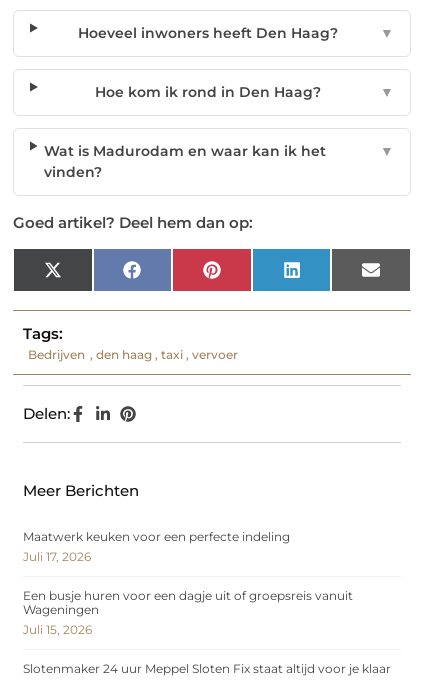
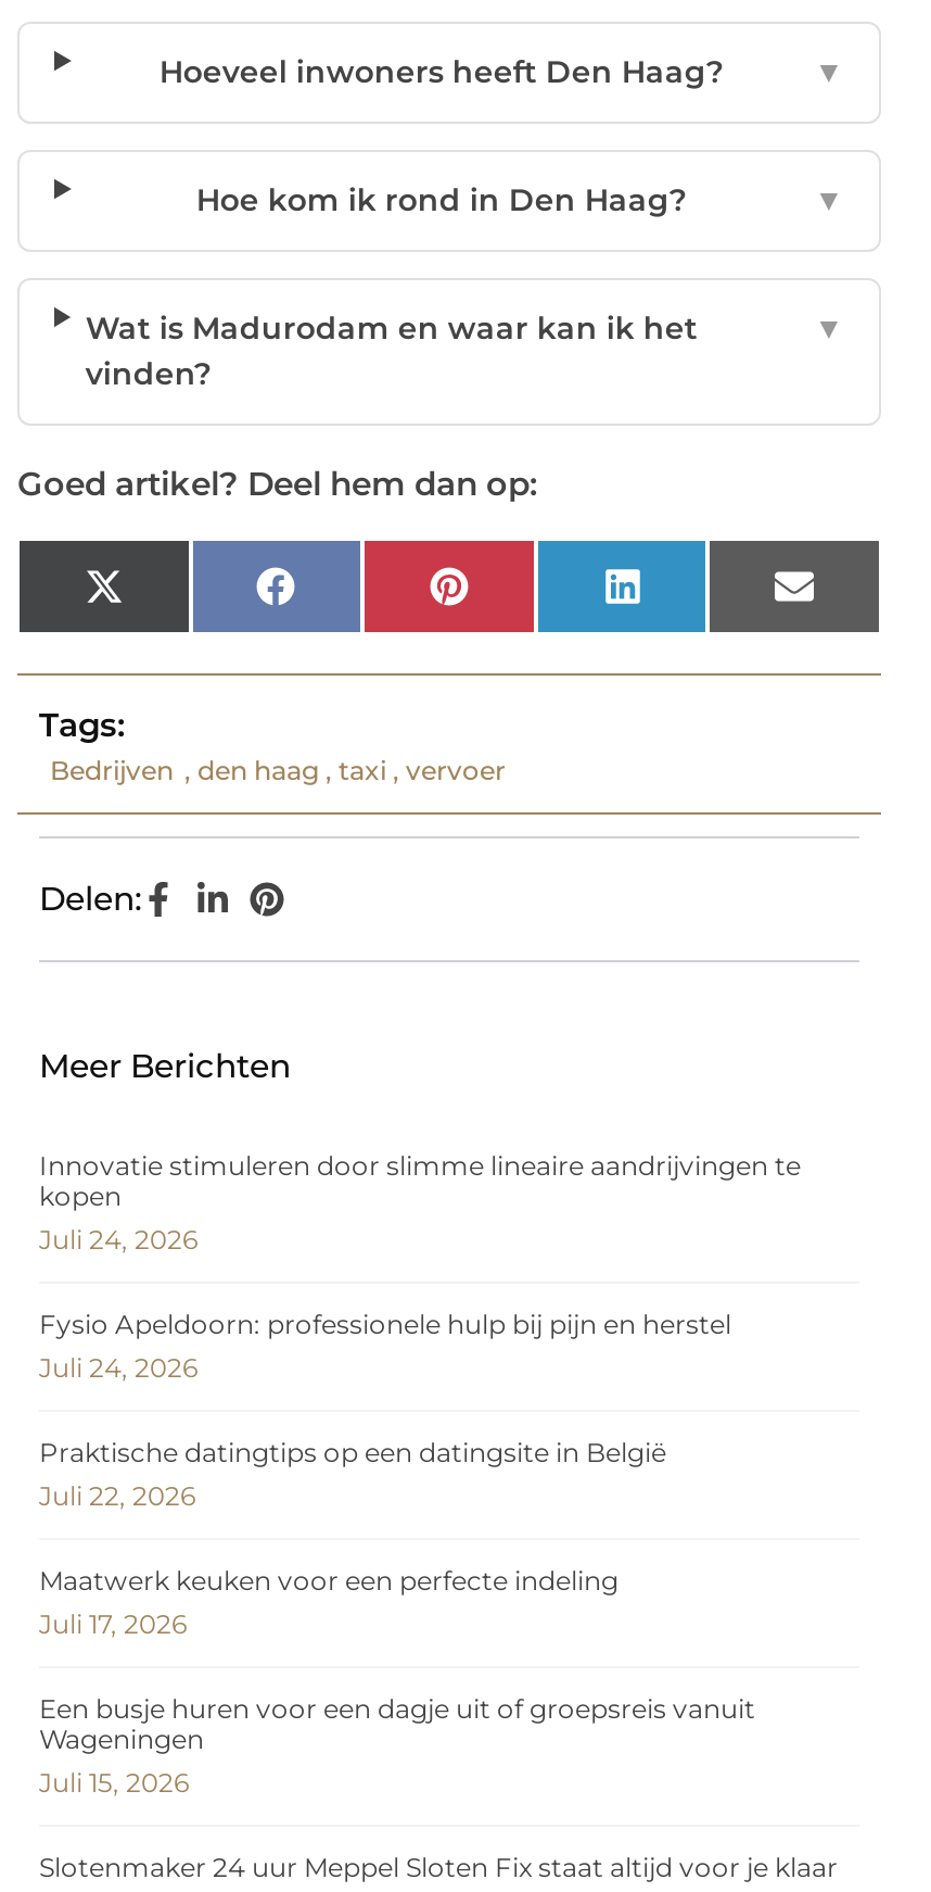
+ Innovatie stimuleren door slimme lineaire aandrijvingen te
+ kopen
+ Juli 24, 2026
+ Fysio Apeldoorn: professionele hulp bij pijn en herstel
+ Juli 24, 2026
+ Praktische datingtips op een datingsite in België
+ Juli 22, 2026
